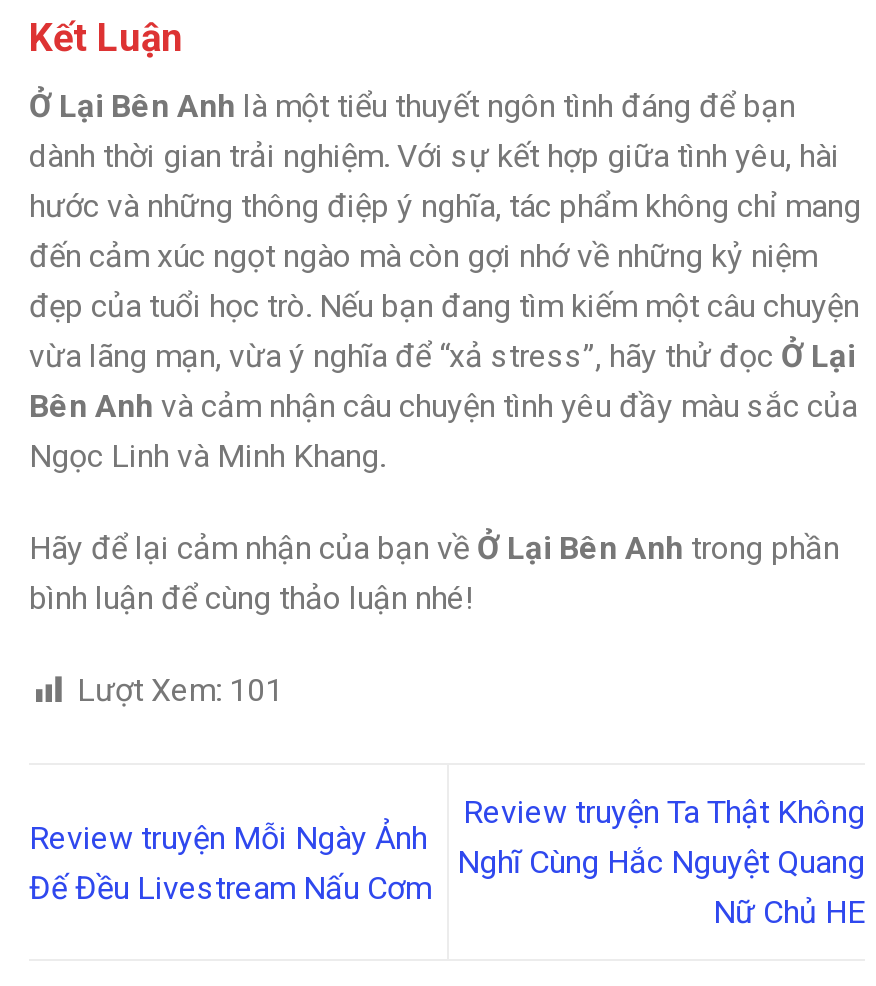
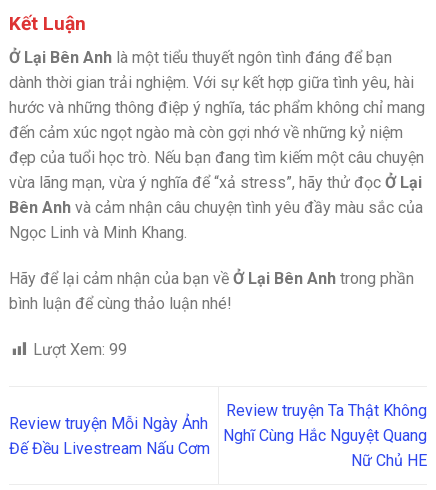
- Lượt Xem: 101
+ Lượt Xem: 99
